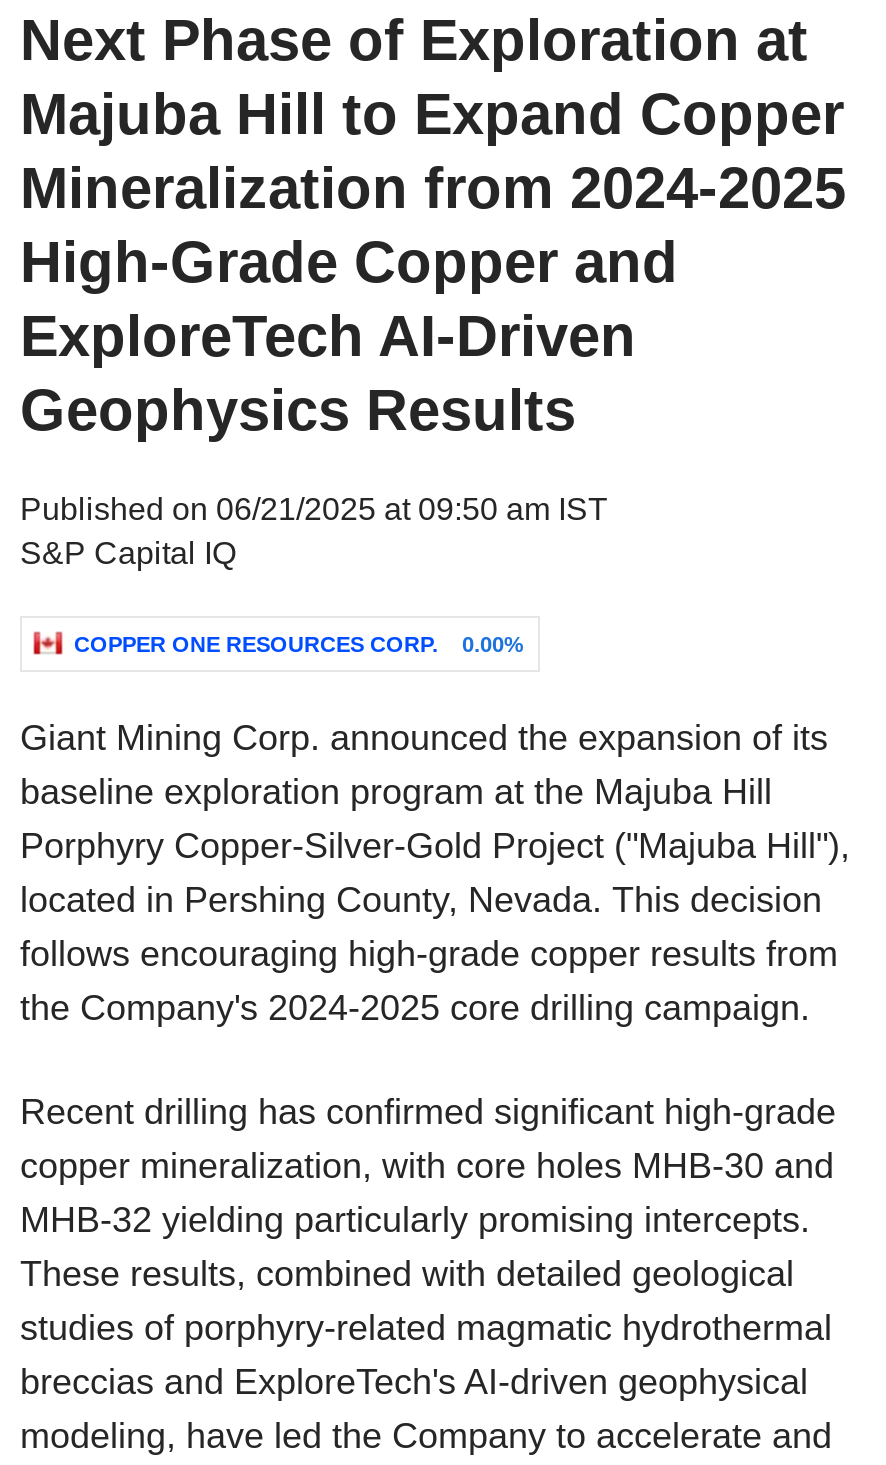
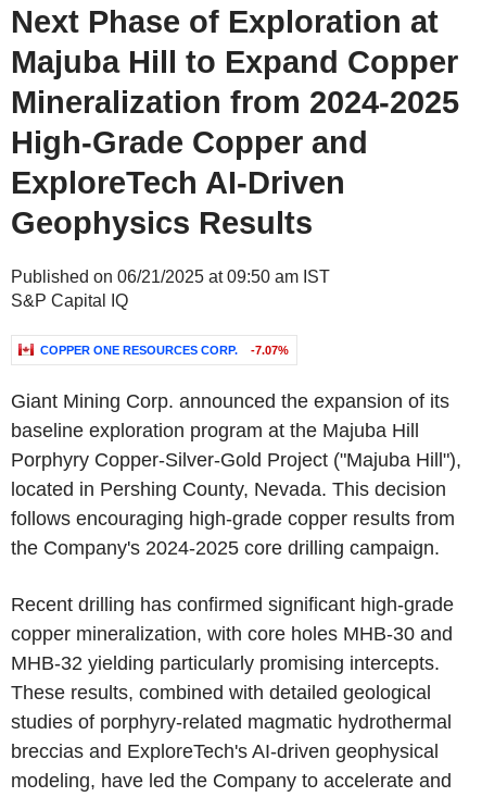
- COPPER ONE RESOURCES CORP. 0.00%
+ COPPER ONE RESOURCES CORP. -7.07%
